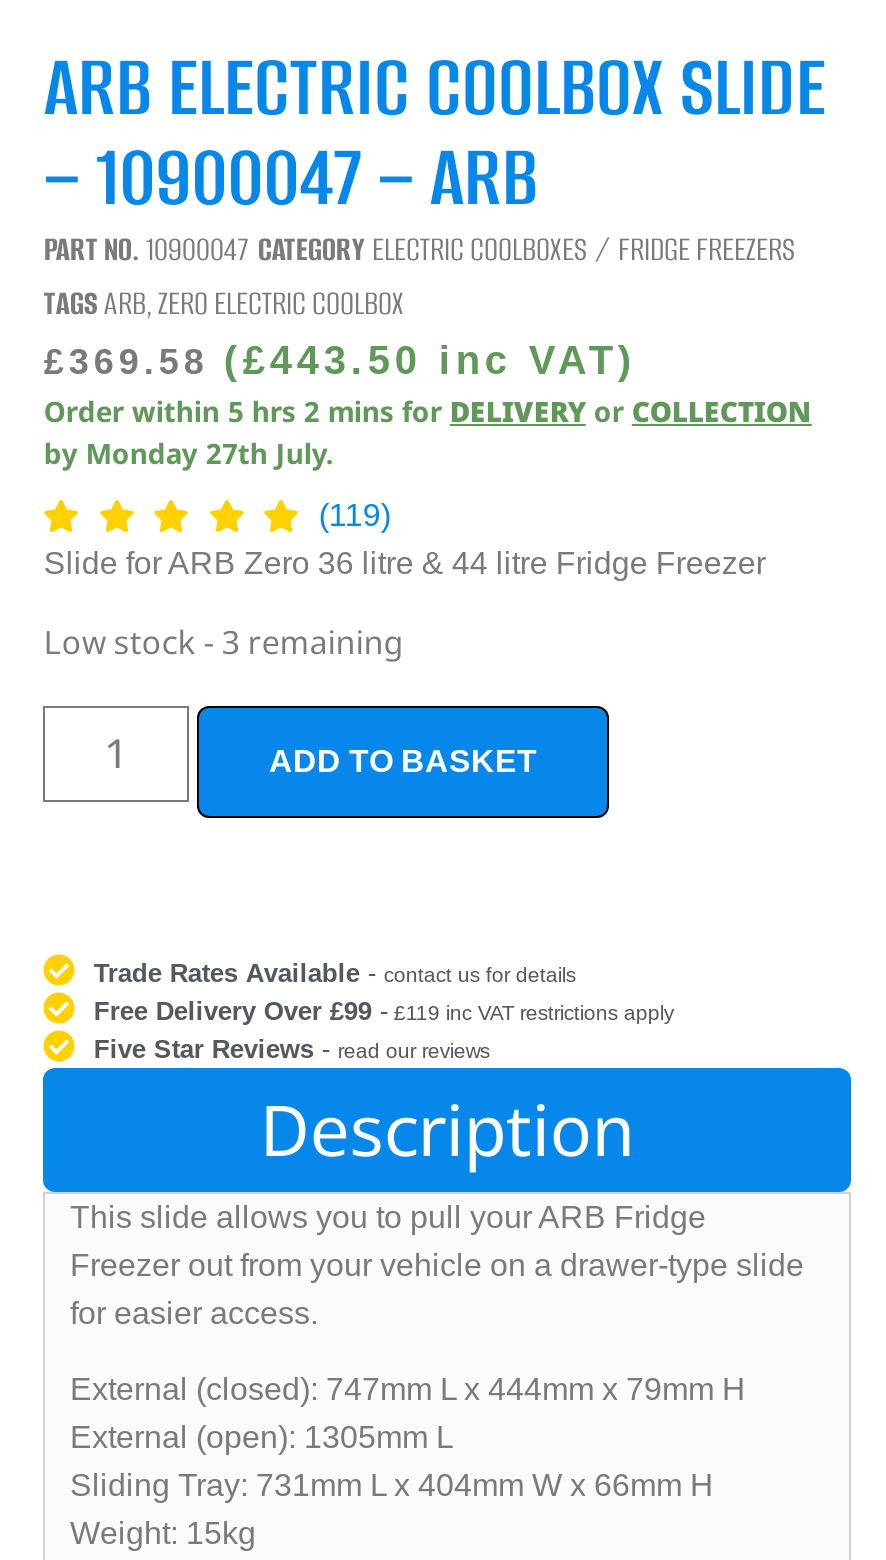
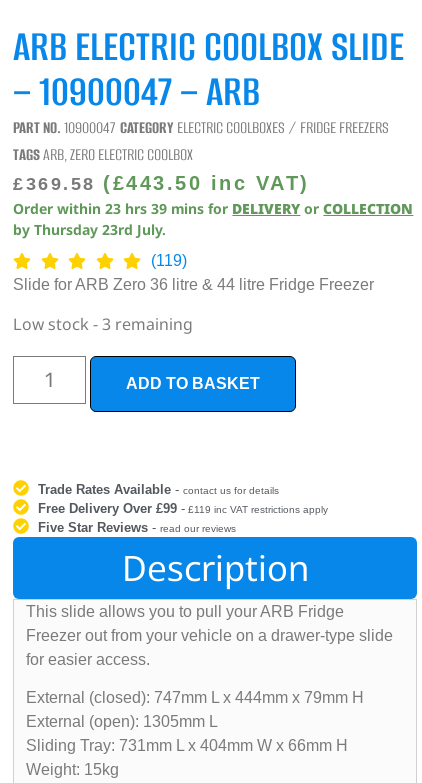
- Order within 5 hrs 2 mins for DELIVERY or COLLECTION
+ Order within 23 hrs 39 mins for DELIVERY or COLLECTION

- by Monday 27th July.
+ by Thursday 23rd July.
